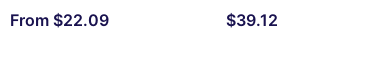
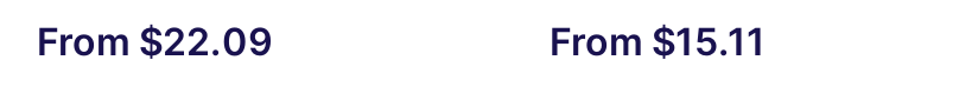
- $39.12
+ From $15.11
